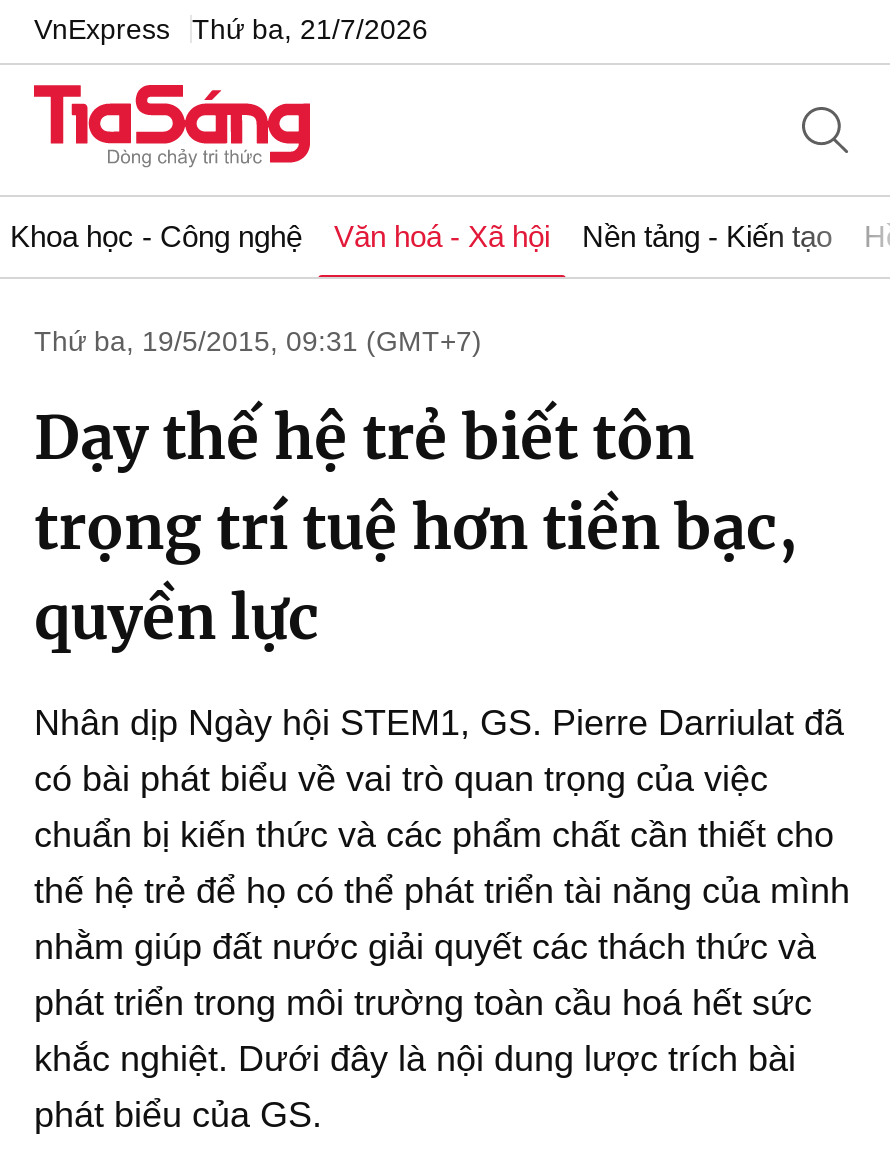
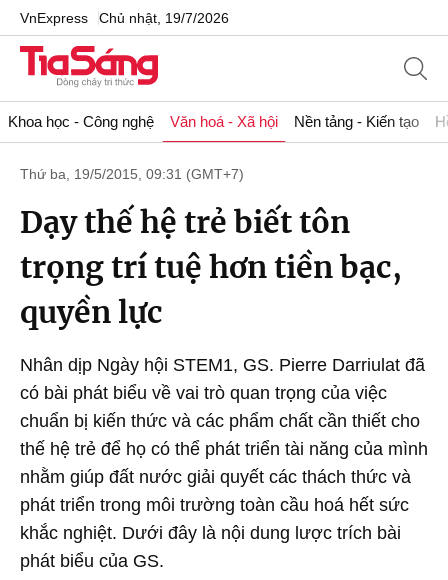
- VnExpress Thứ ba, 21/7/2026
+ VnExpress Chủ nhật, 19/7/2026
